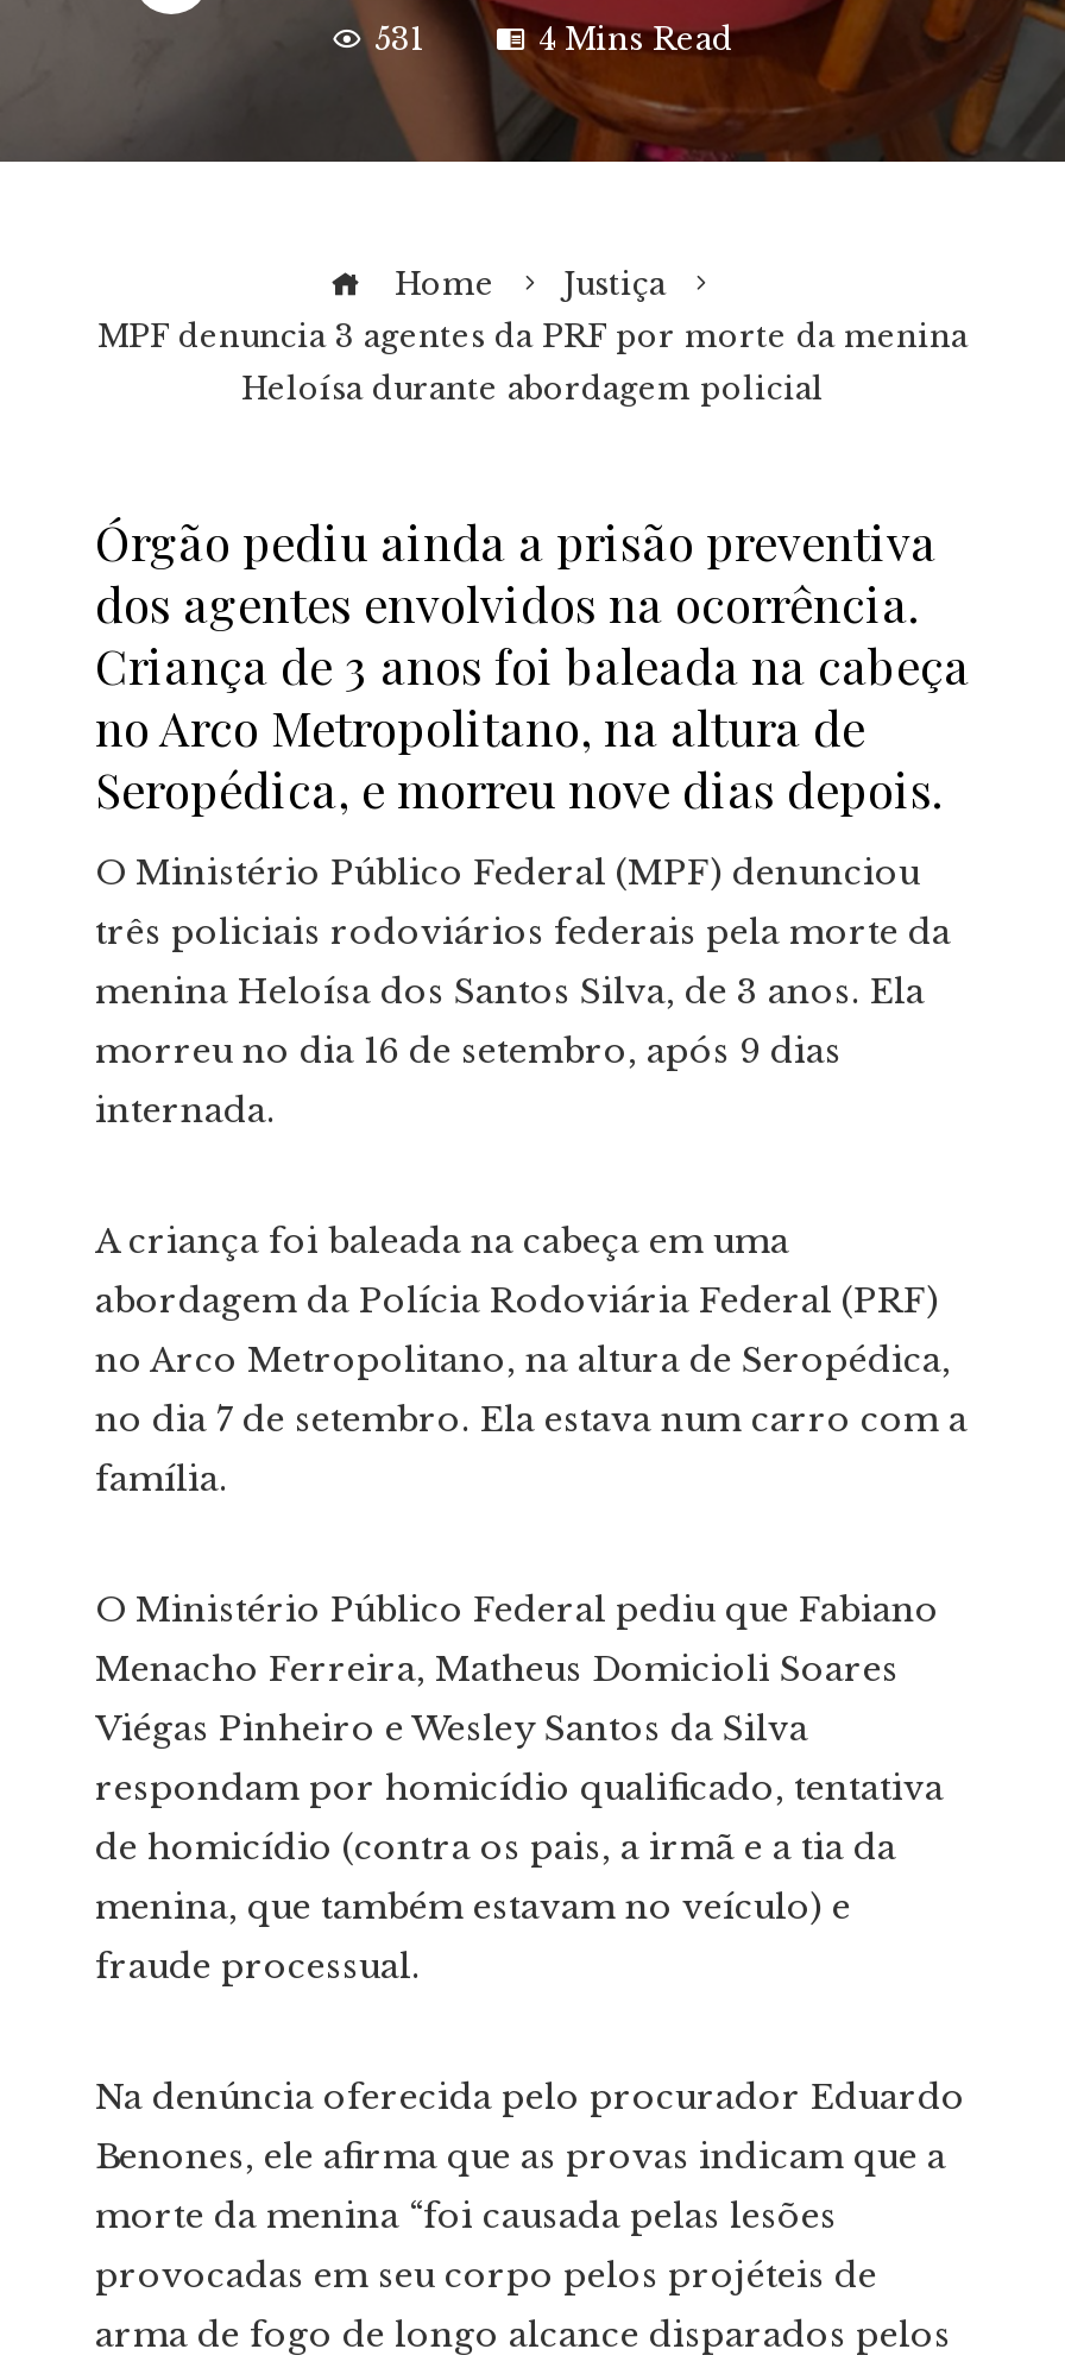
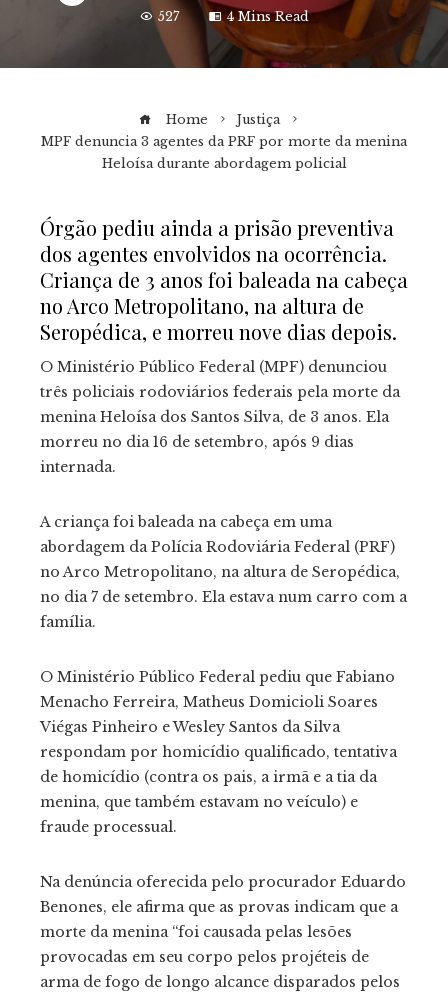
- 531
+ 527
